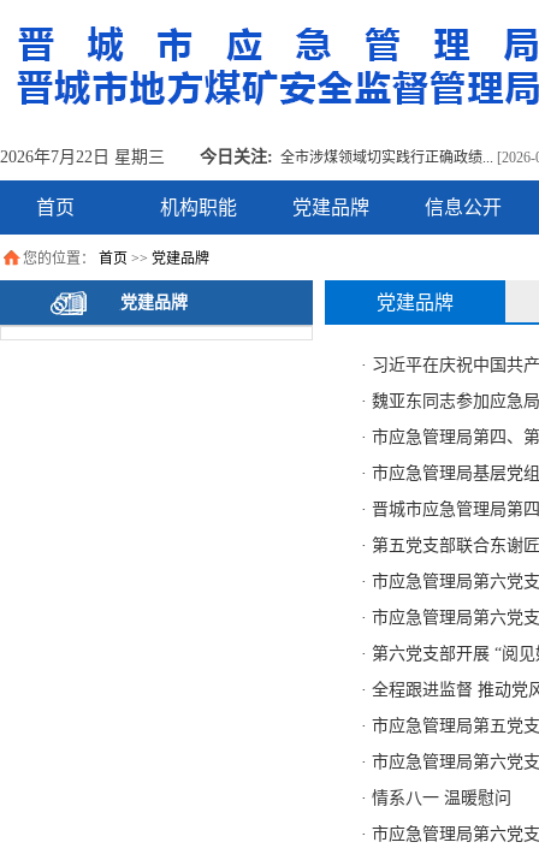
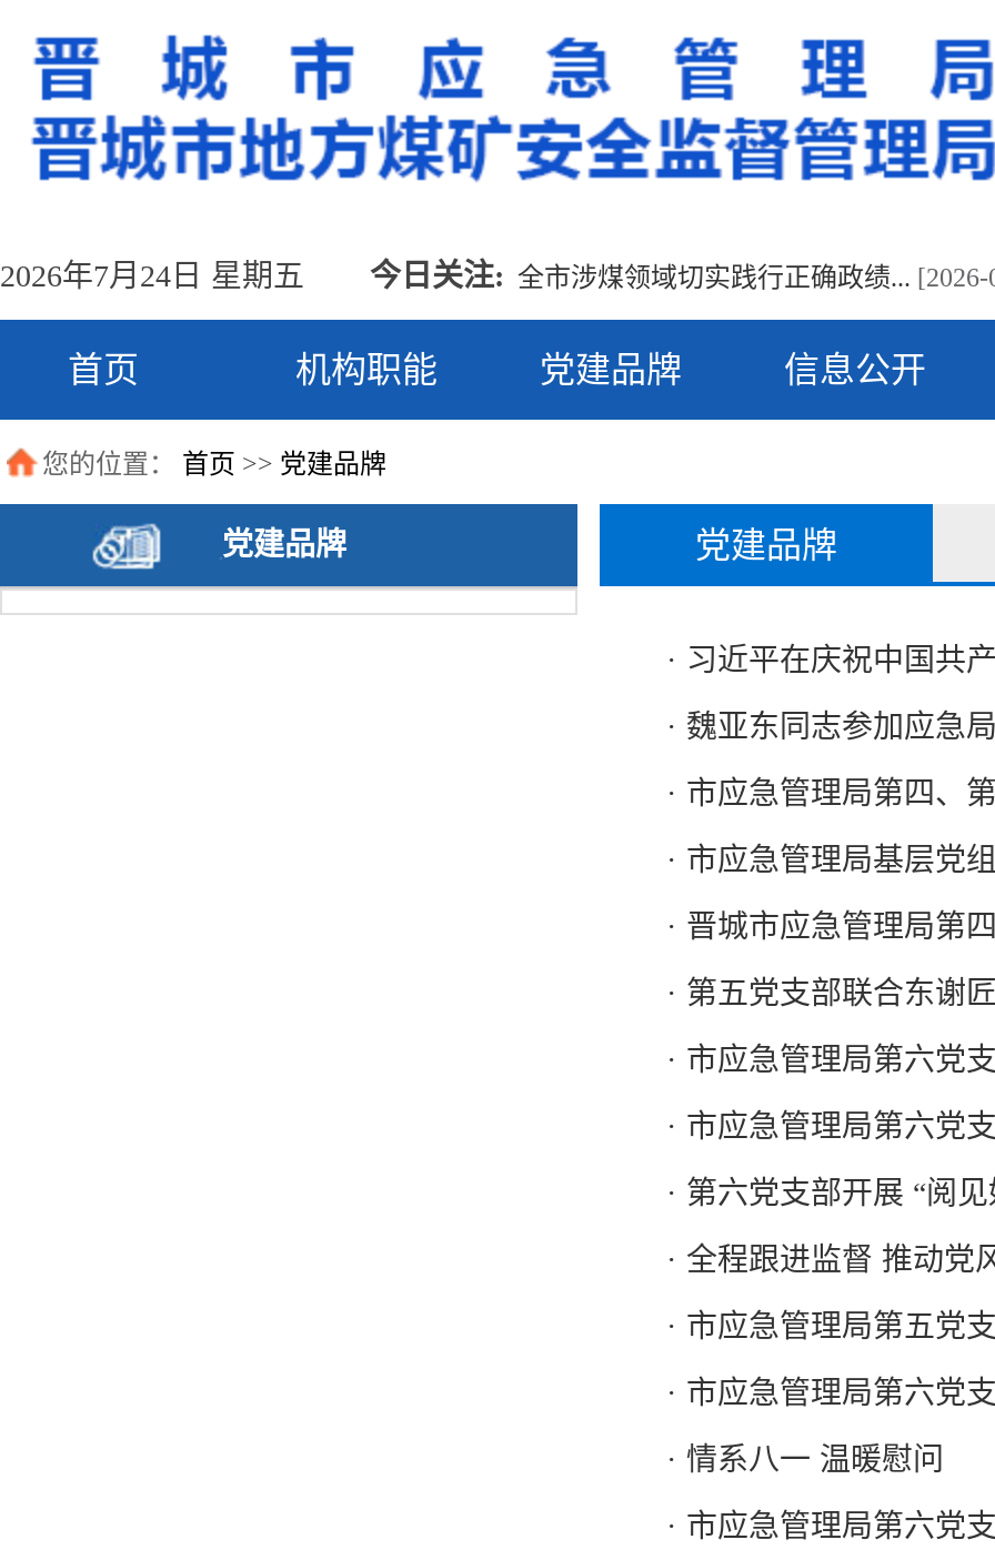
- 2026年7月22日 星期三
+ 2026年7月24日 星期五
